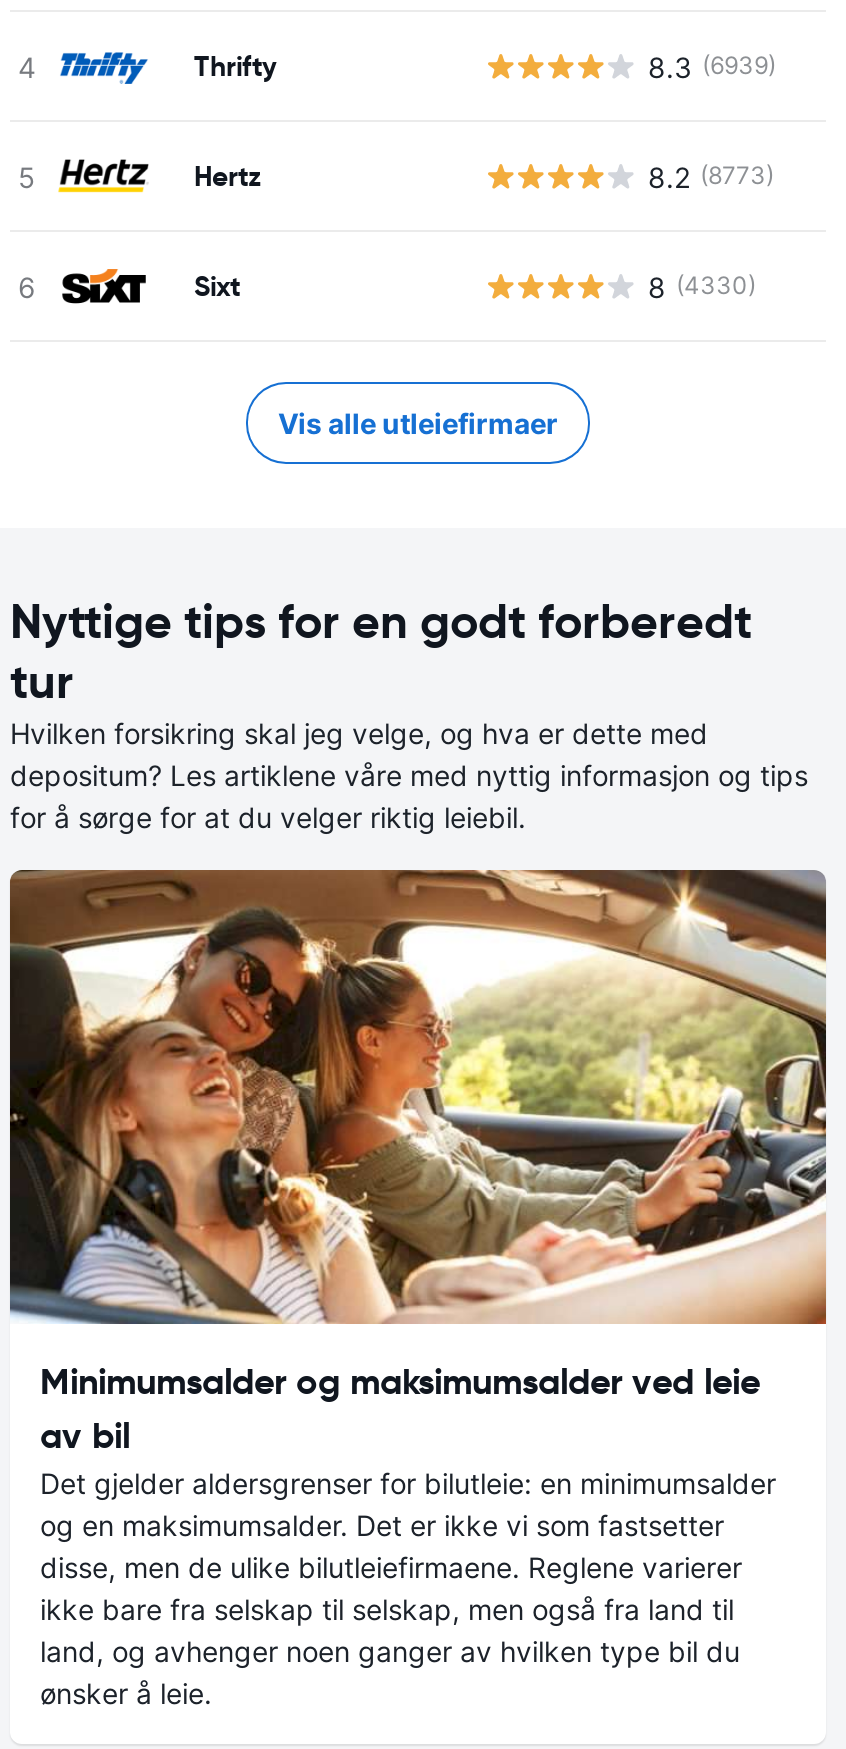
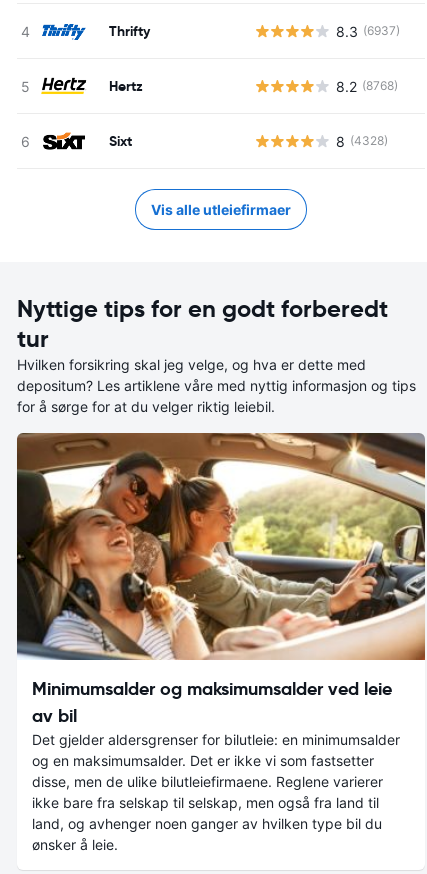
- 8.3 (6939)
+ 8.3 (6937)

- 8.2 (8773)
+ 8.2 (8768)

- 8 (4330)
+ 8 (4328)
